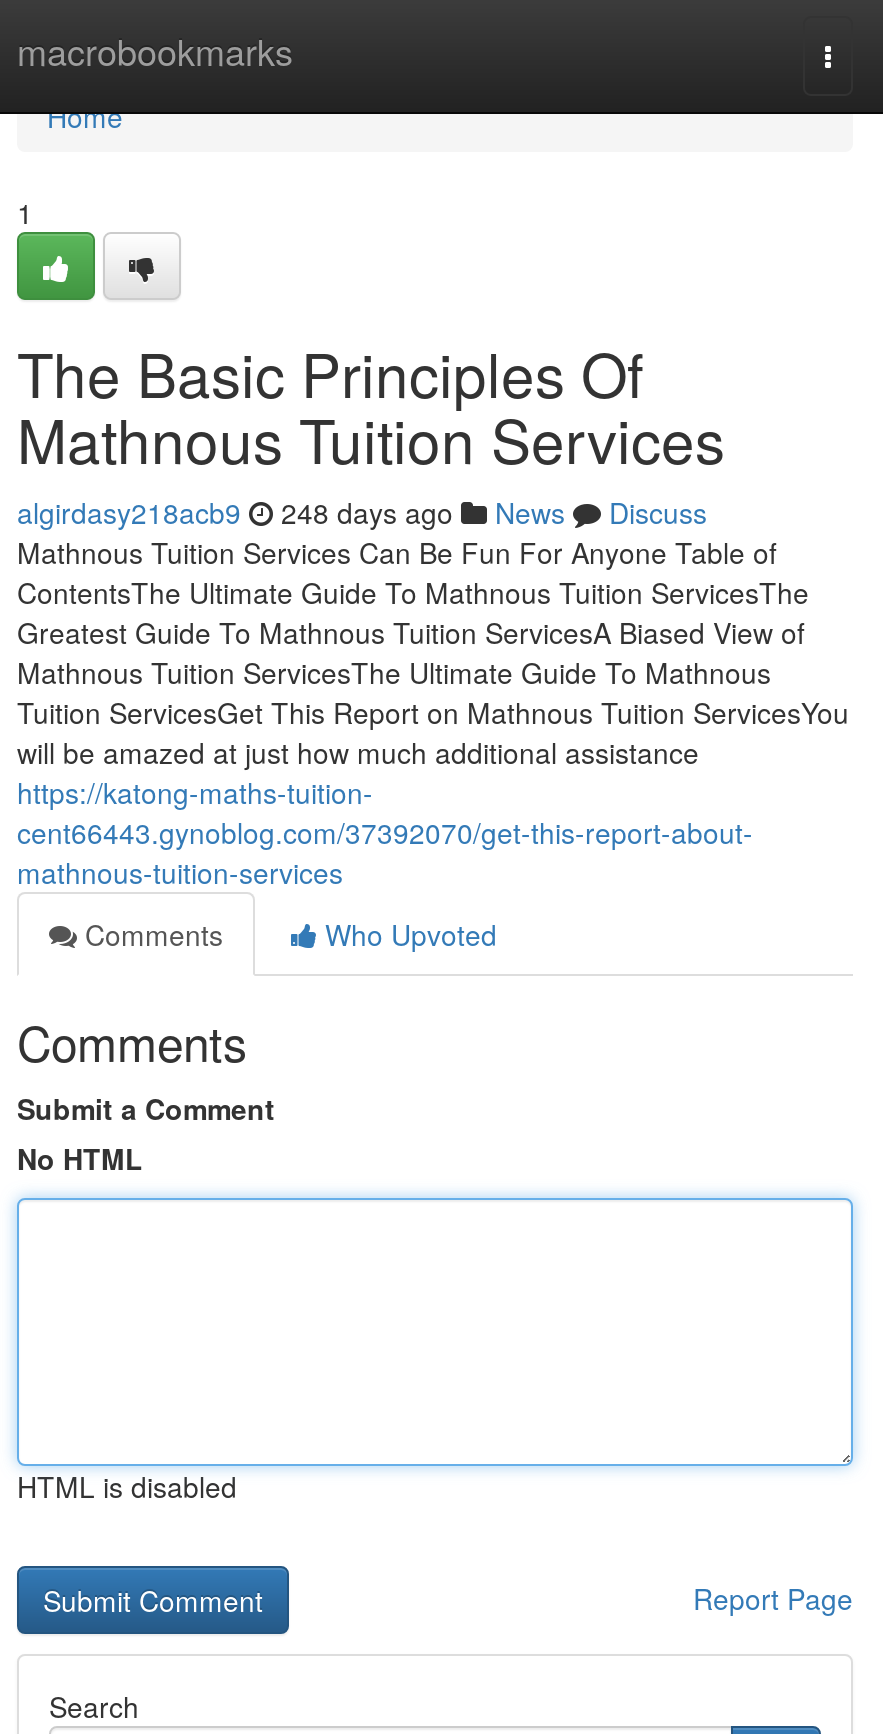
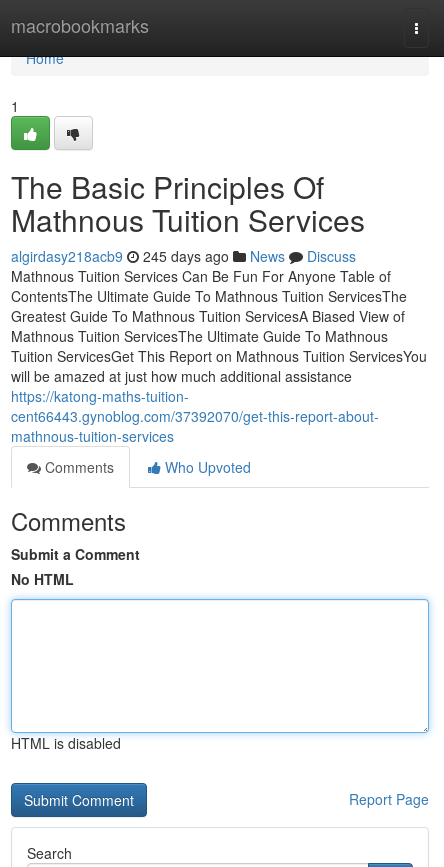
- algirdasy218acb9 248 days ago News Discuss
+ algirdasy218acb9 245 days ago News Discuss
